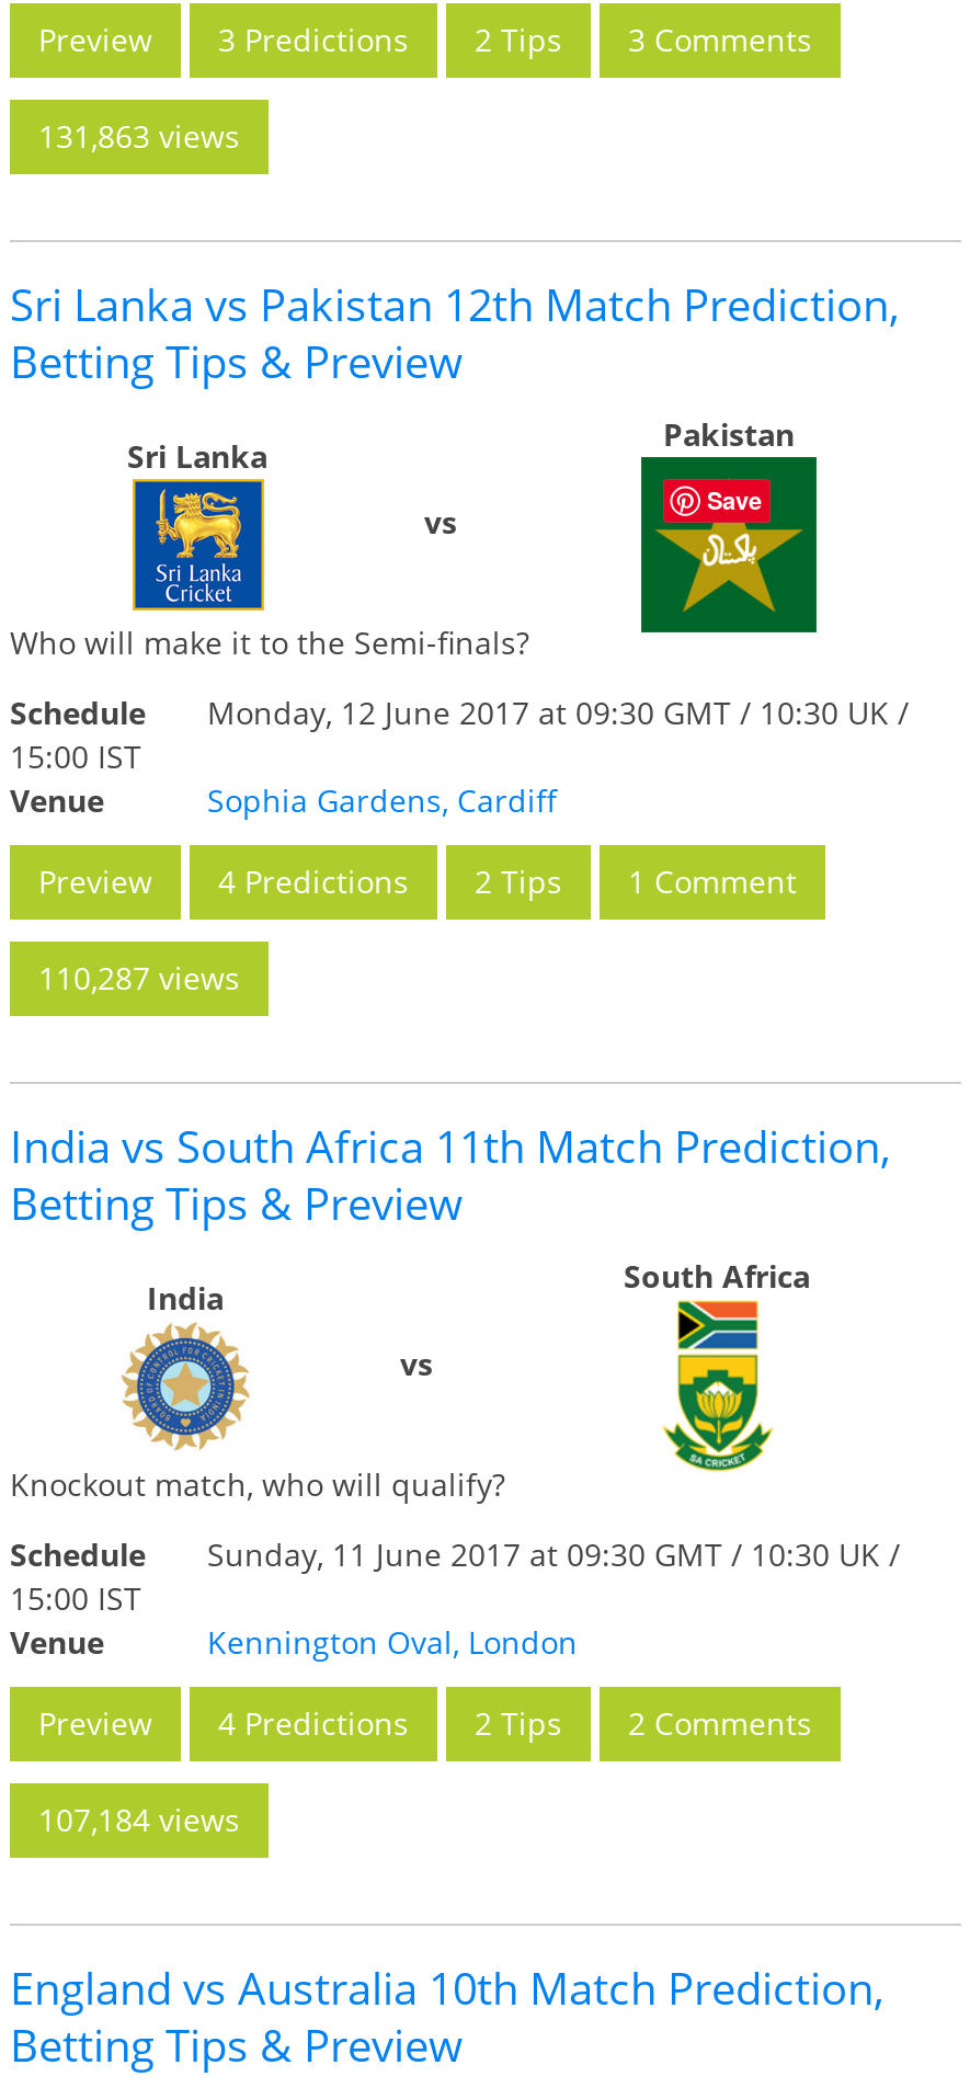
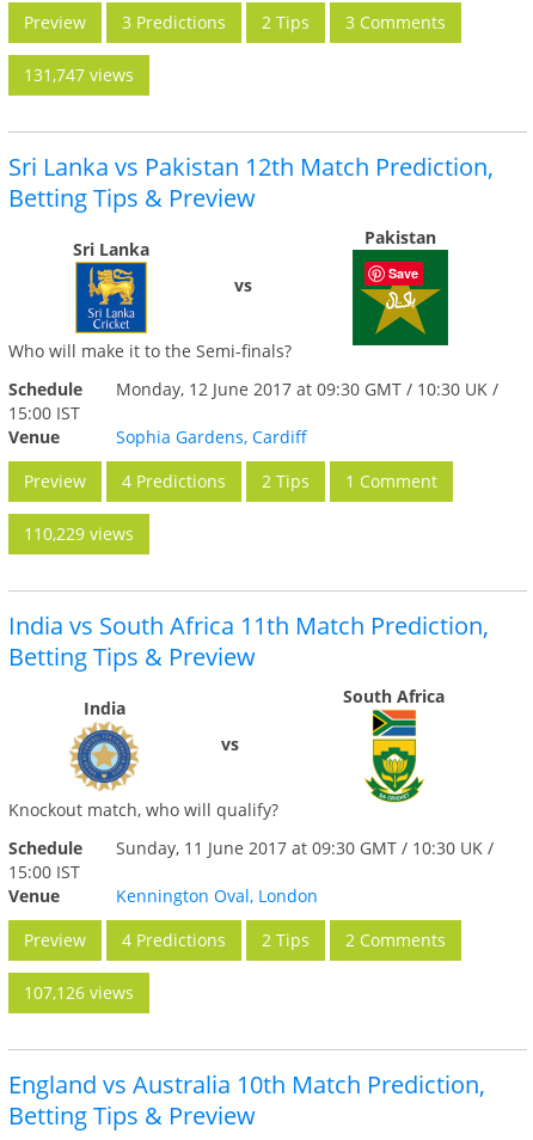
- 131,863 views
+ 131,747 views

- 110,287 views
+ 110,229 views

- 107,184 views
+ 107,126 views
